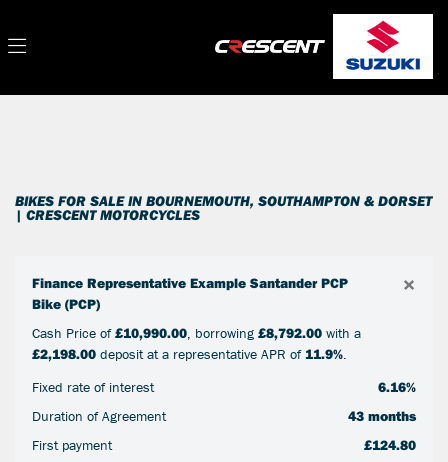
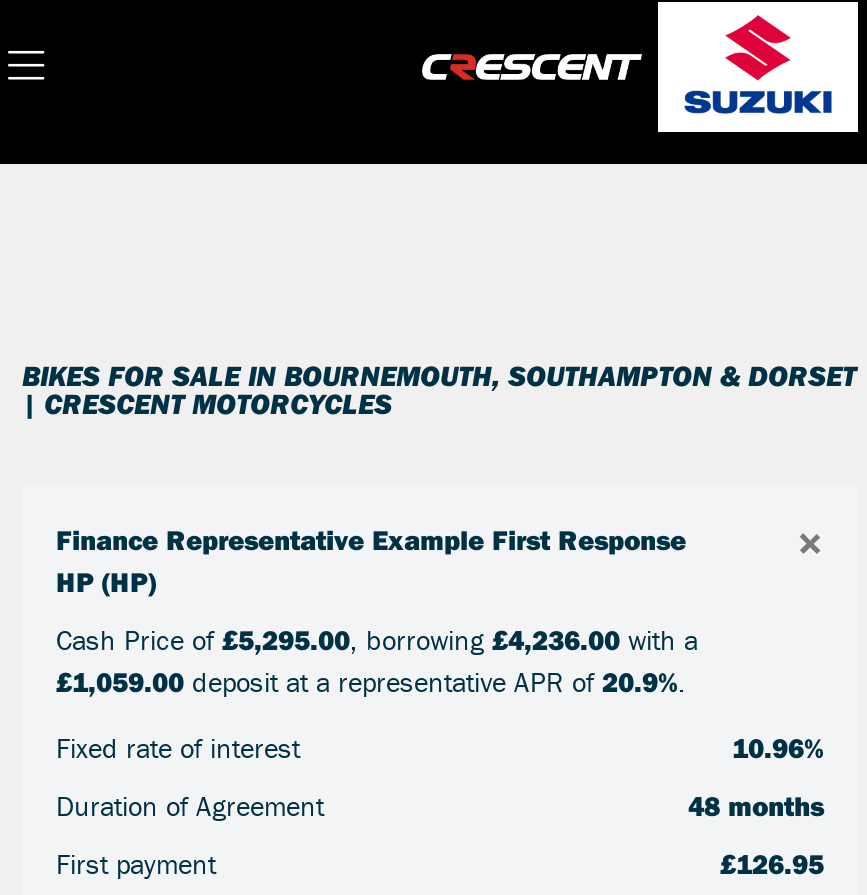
- Finance Representative Example Santander PCP
- Bike (PCP)
+ Finance Representative Example First Response
+ HP (HP)

- Cash Price of £10,990.00, borrowing £8,792.00 with a
+ Cash Price of £5,295.00, borrowing £4,236.00 with a

- £2,198.00 deposit at a representative APR of 11.9%.
+ £1,059.00 deposit at a representative APR of 20.9%.

- 6.16%
+ 10.96%

- 43 months
+ 48 months

- £124.80
+ £126.95
